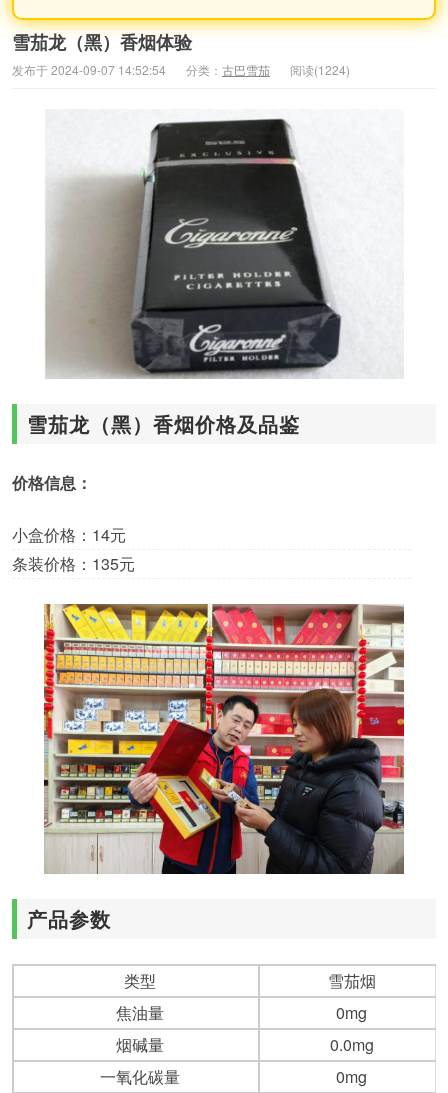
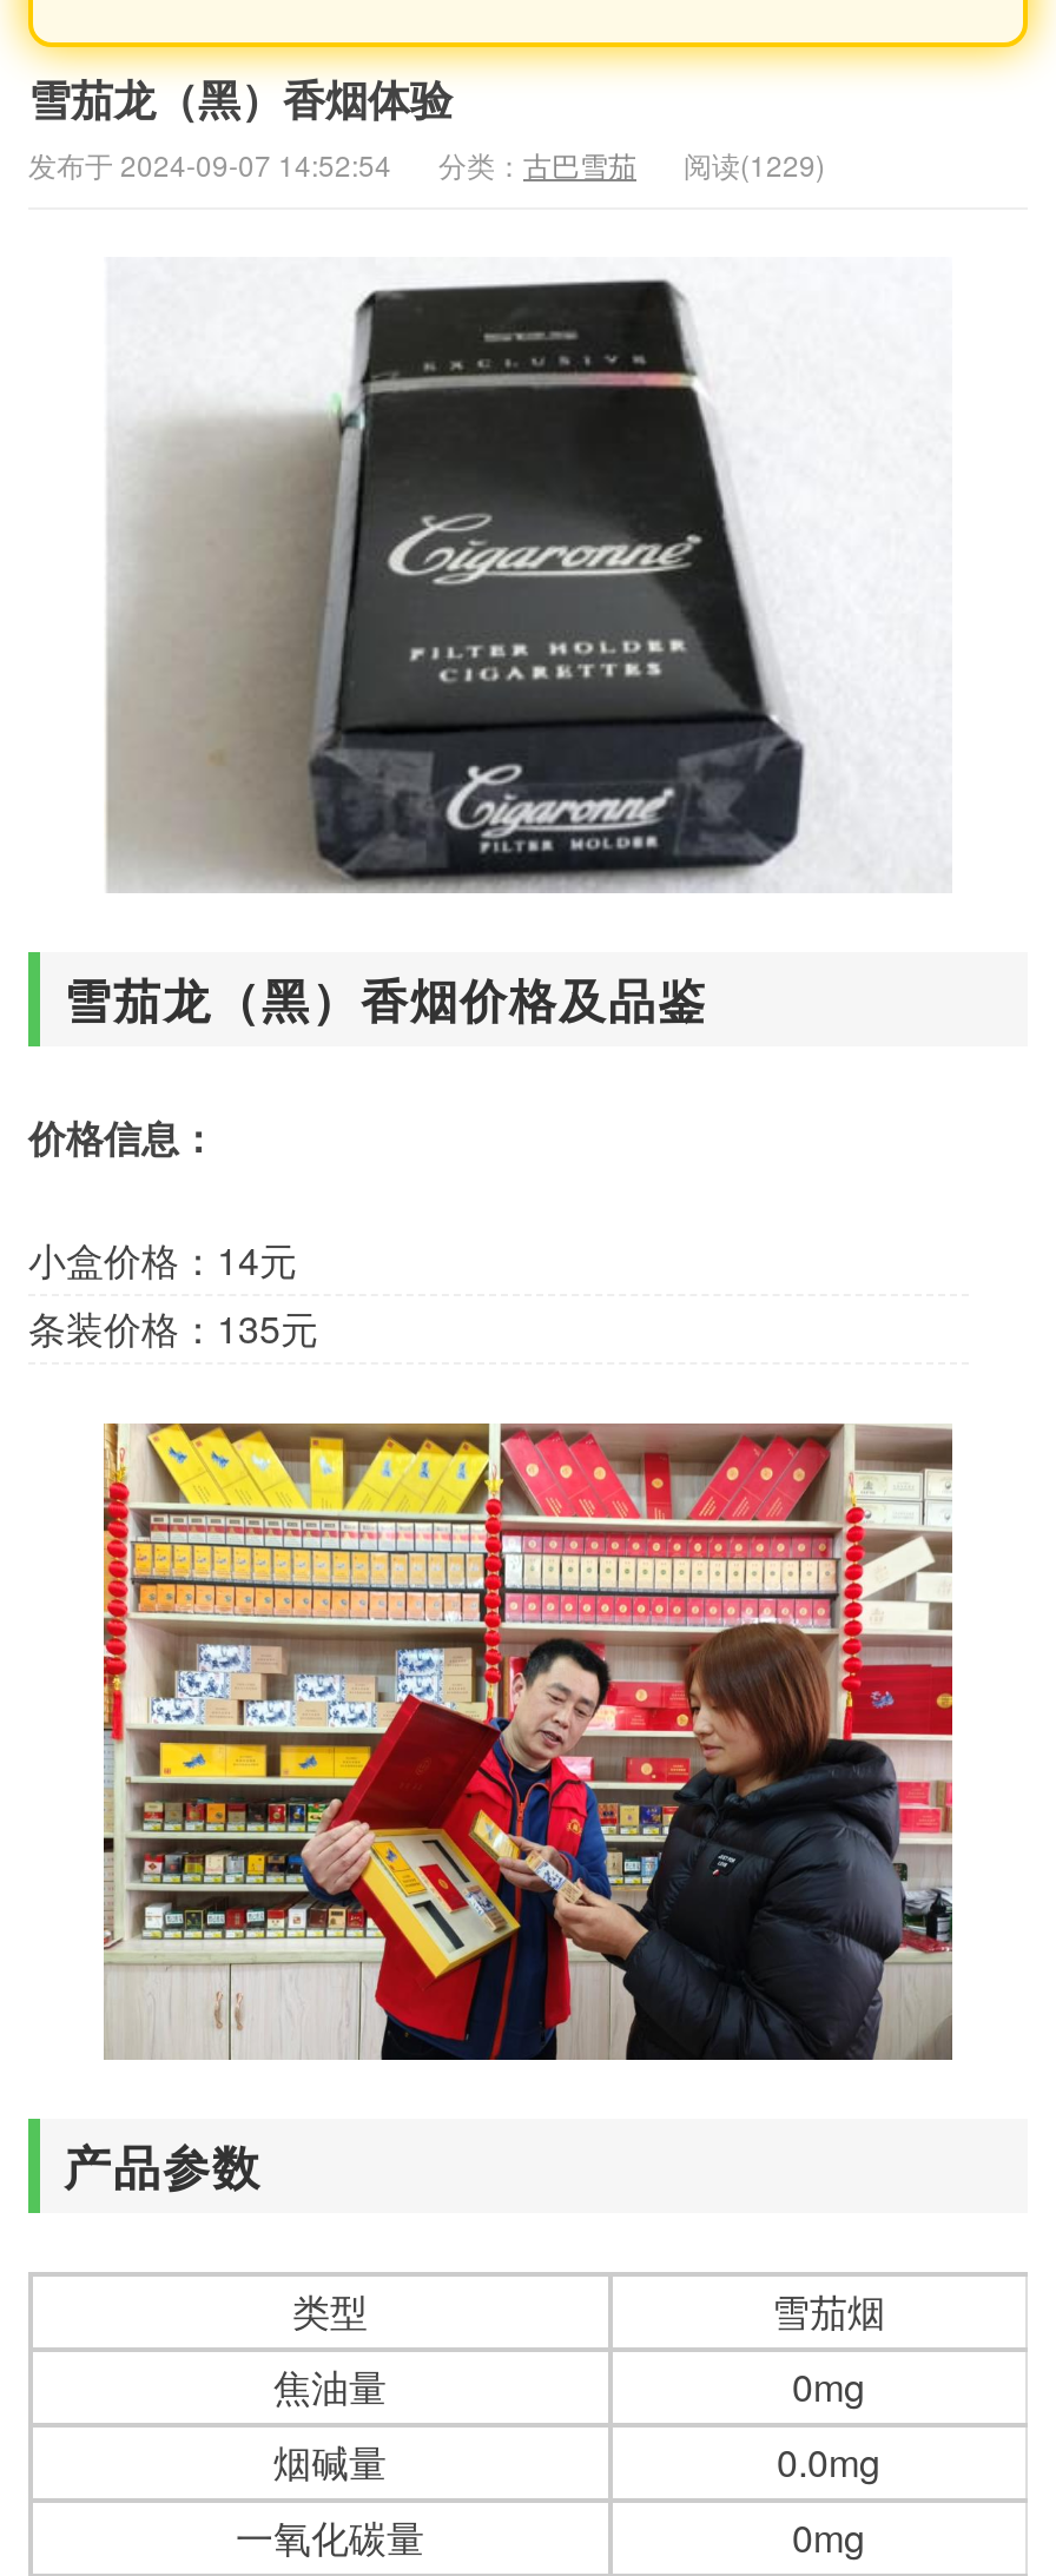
- 发布于 2024-09-07 14:52:54 分类：古巴雪茄 阅读(1224)
+ 发布于 2024-09-07 14:52:54 分类：古巴雪茄 阅读(1229)
